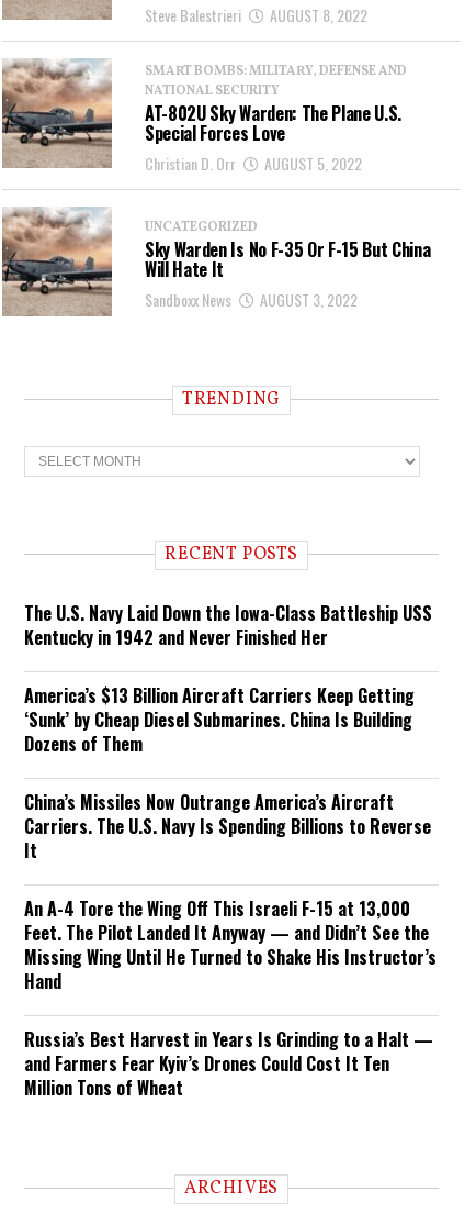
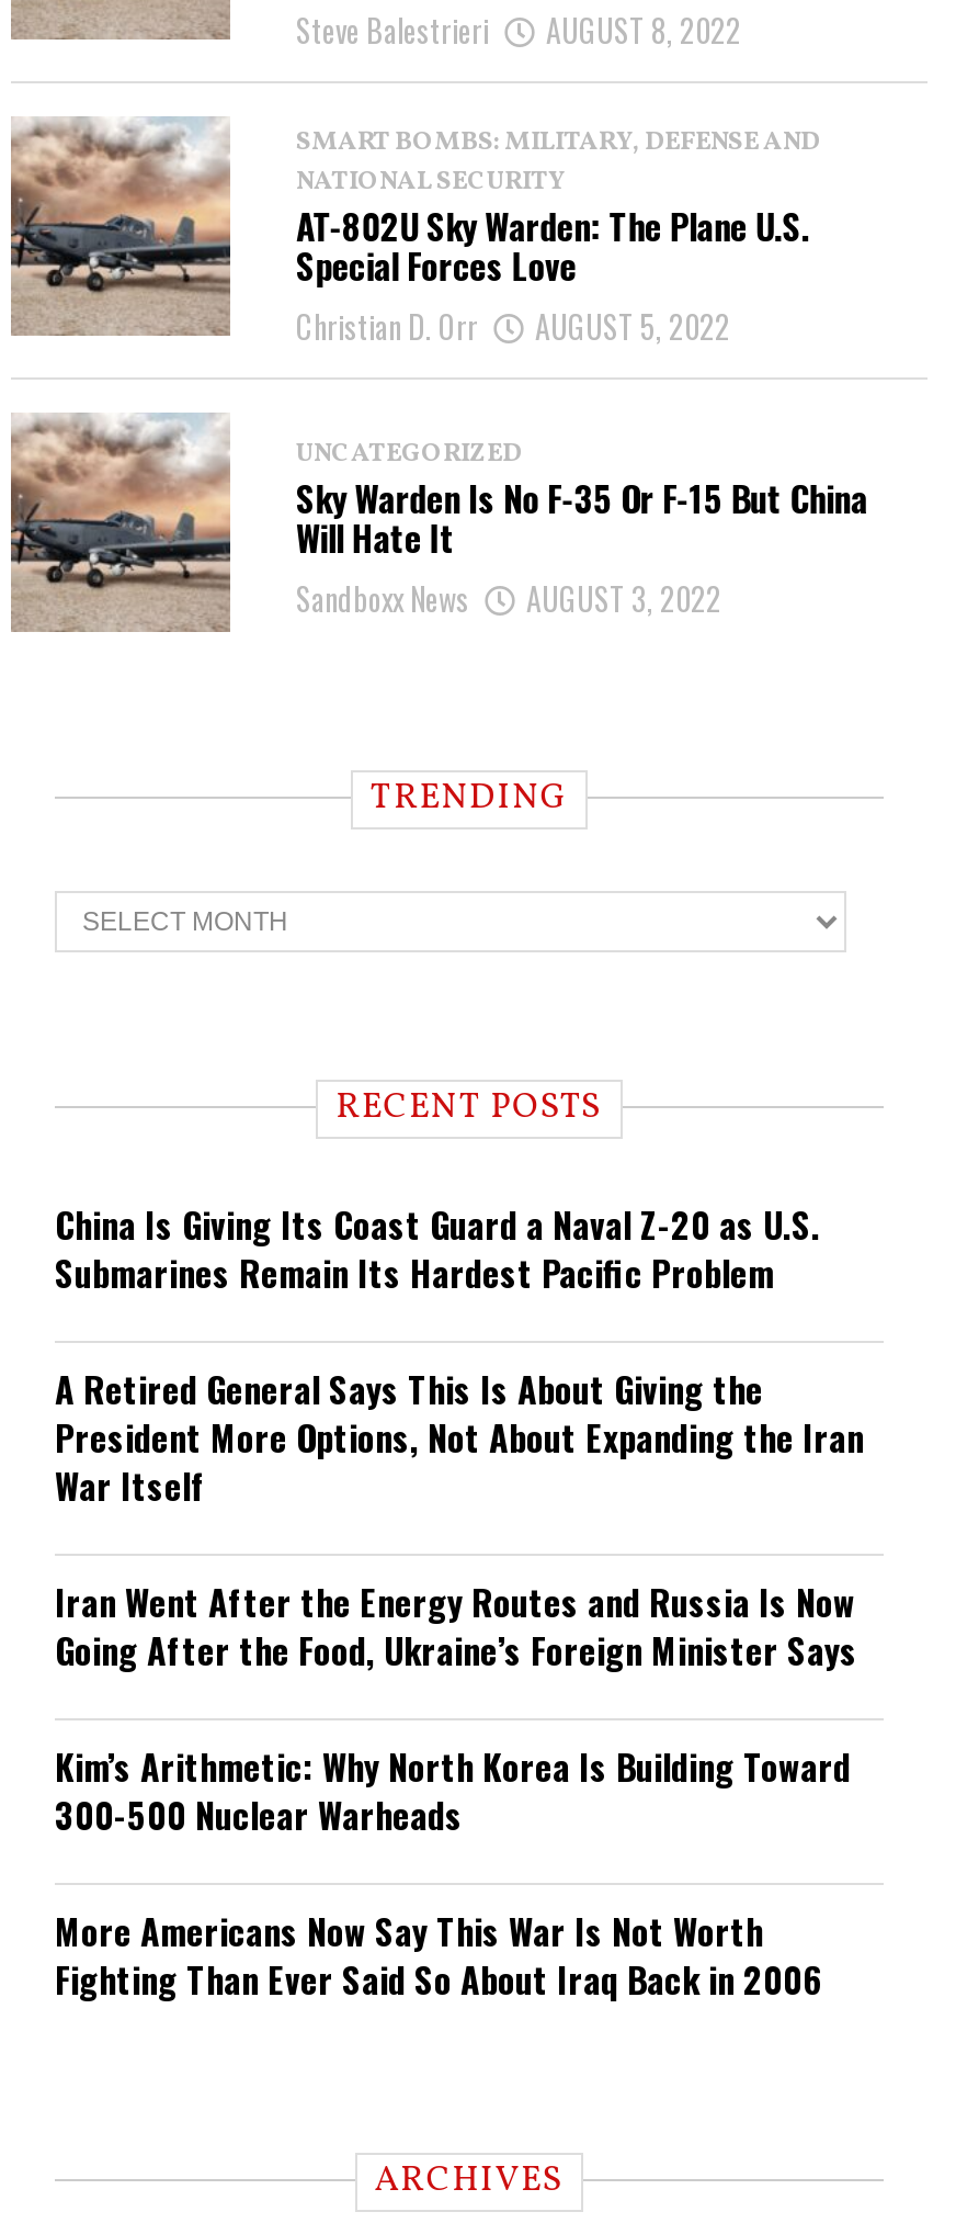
- The U.S. Navy Laid Down the Iowa-Class Battleship USS
- Kentucky in 1942 and Never Finished Her
+ China Is Giving Its Coast Guard a Naval Z-20 as U.S.
+ Submarines Remain Its Hardest Pacific Problem

- America’s $13 Billion Aircraft Carriers Keep Getting
- ‘Sunk’ by Cheap Diesel Submarines. China Is Building
- Dozens of Them
+ A Retired General Says This Is About Giving the
+ President More Options, Not About Expanding the Iran
+ War Itself

- China’s Missiles Now Outrange America’s Aircraft
- Carriers. The U.S. Navy Is Spending Billions to Reverse
- It
+ Iran Went After the Energy Routes and Russia Is Now
+ Going After the Food, Ukraine’s Foreign Minister Says

- An A-4 Tore the Wing Off This Israeli F-15 at 13,000
- Feet. The Pilot Landed It Anyway — and Didn’t See the
- Missing Wing Until He Turned to Shake His Instructor’s
- Hand
+ Kim’s Arithmetic: Why North Korea Is Building Toward
+ 300-500 Nuclear Warheads

- Russia’s Best Harvest in Years Is Grinding to a Halt —
- and Farmers Fear Kyiv’s Drones Could Cost It Ten
- Million Tons of Wheat
+ More Americans Now Say This War Is Not Worth
+ Fighting Than Ever Said So About Iraq Back in 2006
